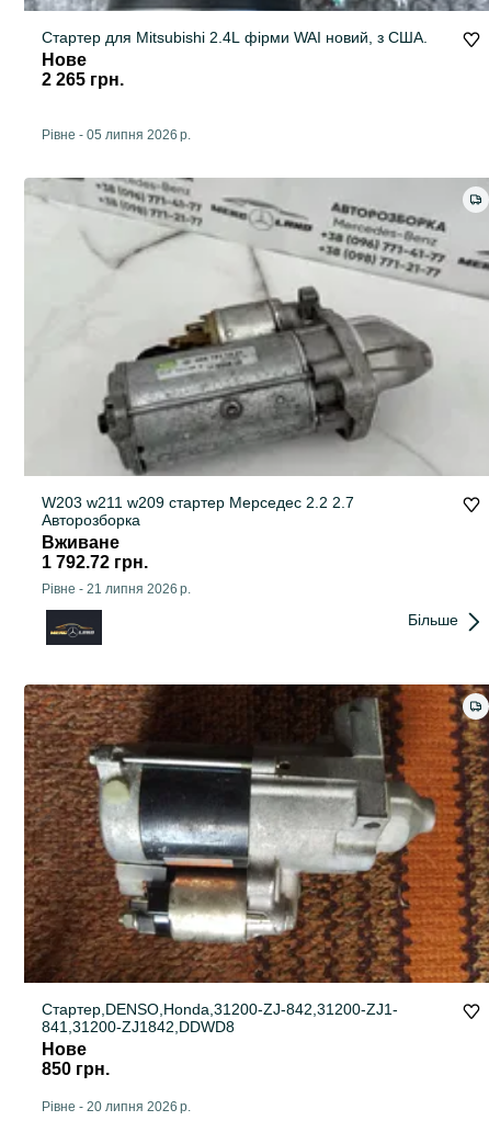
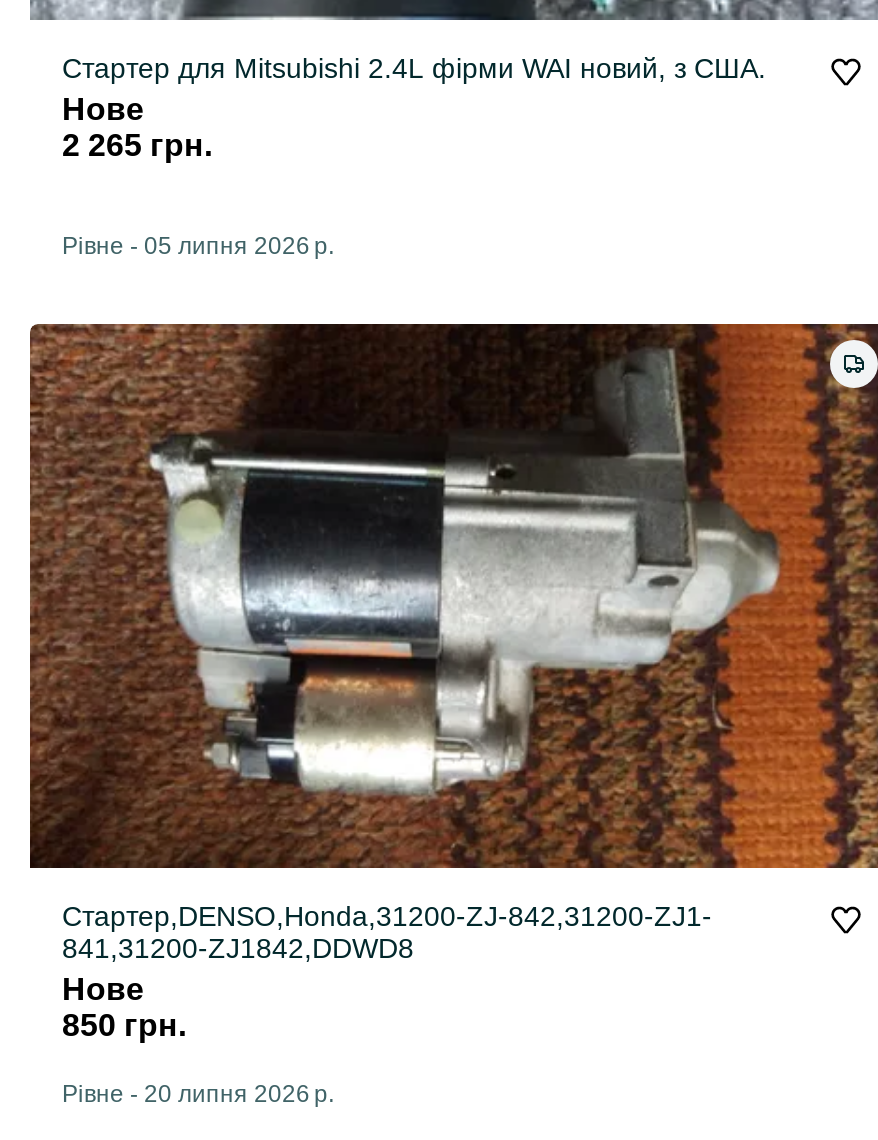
- [image]
- W203 w211 w209 стартер Мерседес 2.2 2.7
- Авторозборка
- Вживане
- 1 792.72 грн.
- Рівне - 21 липня 2026 р.
- Більше

- [image]
